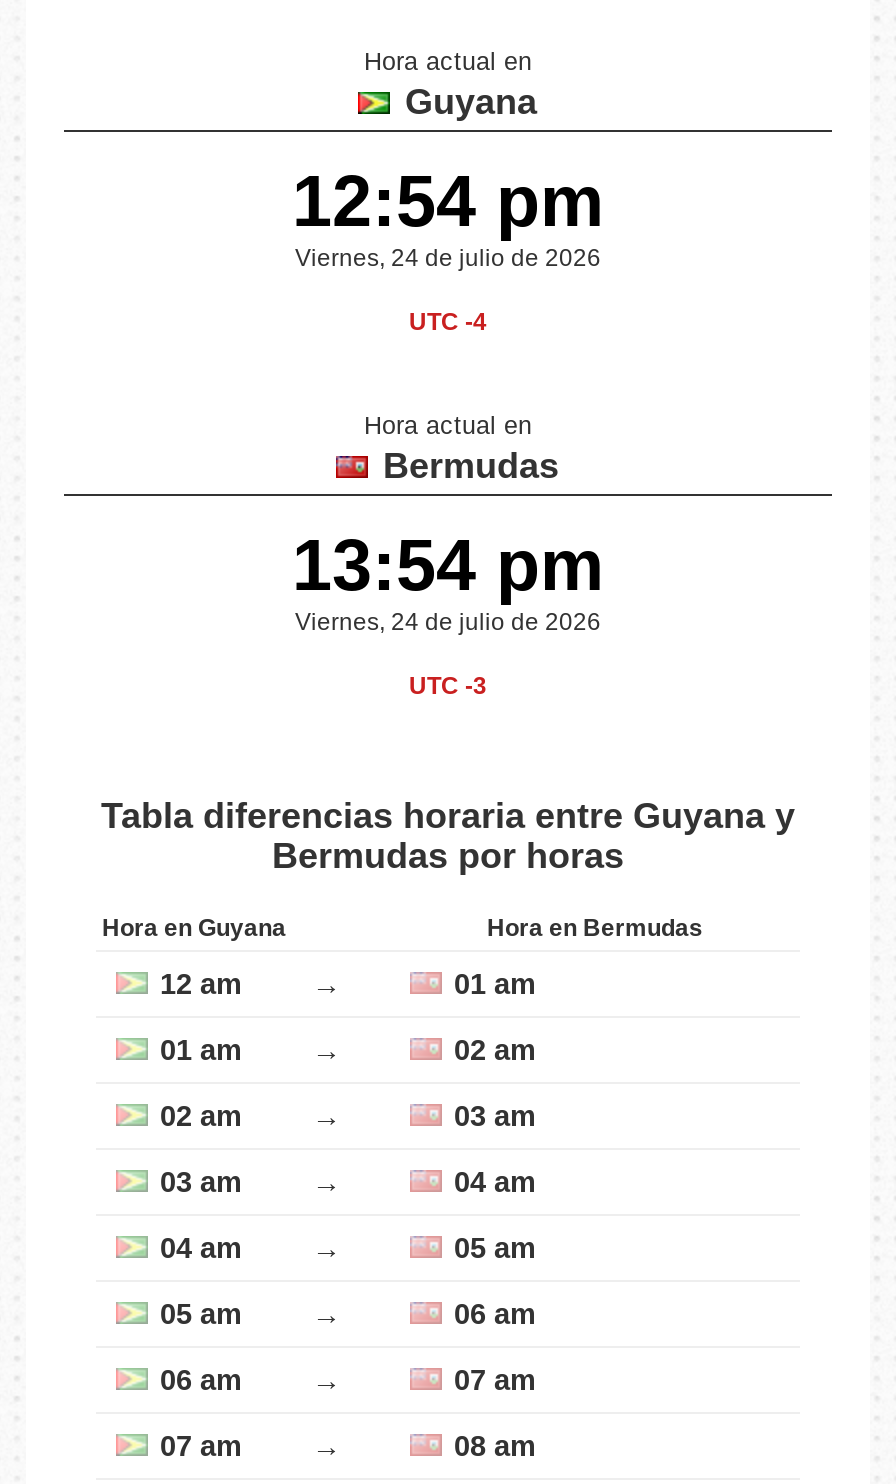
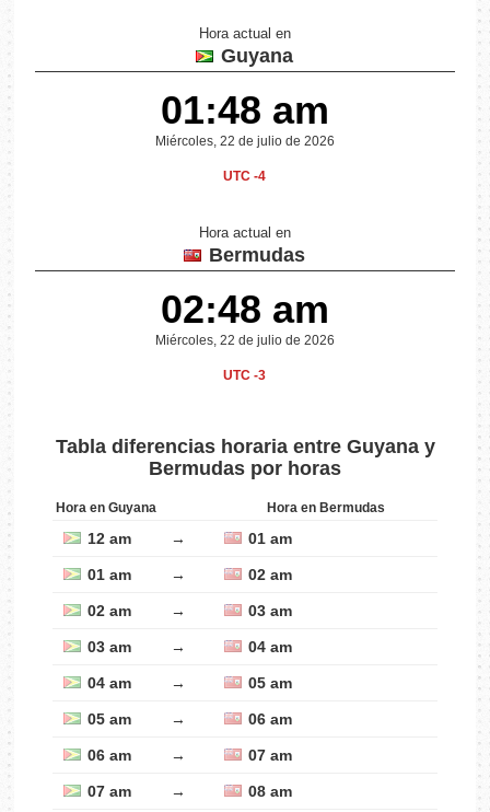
- 12:54 pm
- Viernes, 24 de julio de 2026
+ 01:48 am
+ Miércoles, 22 de julio de 2026

- 13:54 pm
- Viernes, 24 de julio de 2026
+ 02:48 am
+ Miércoles, 22 de julio de 2026
